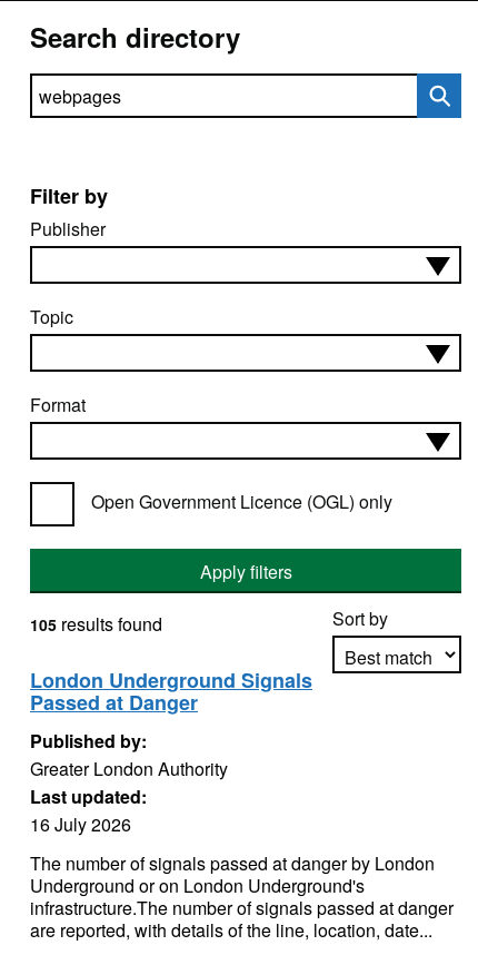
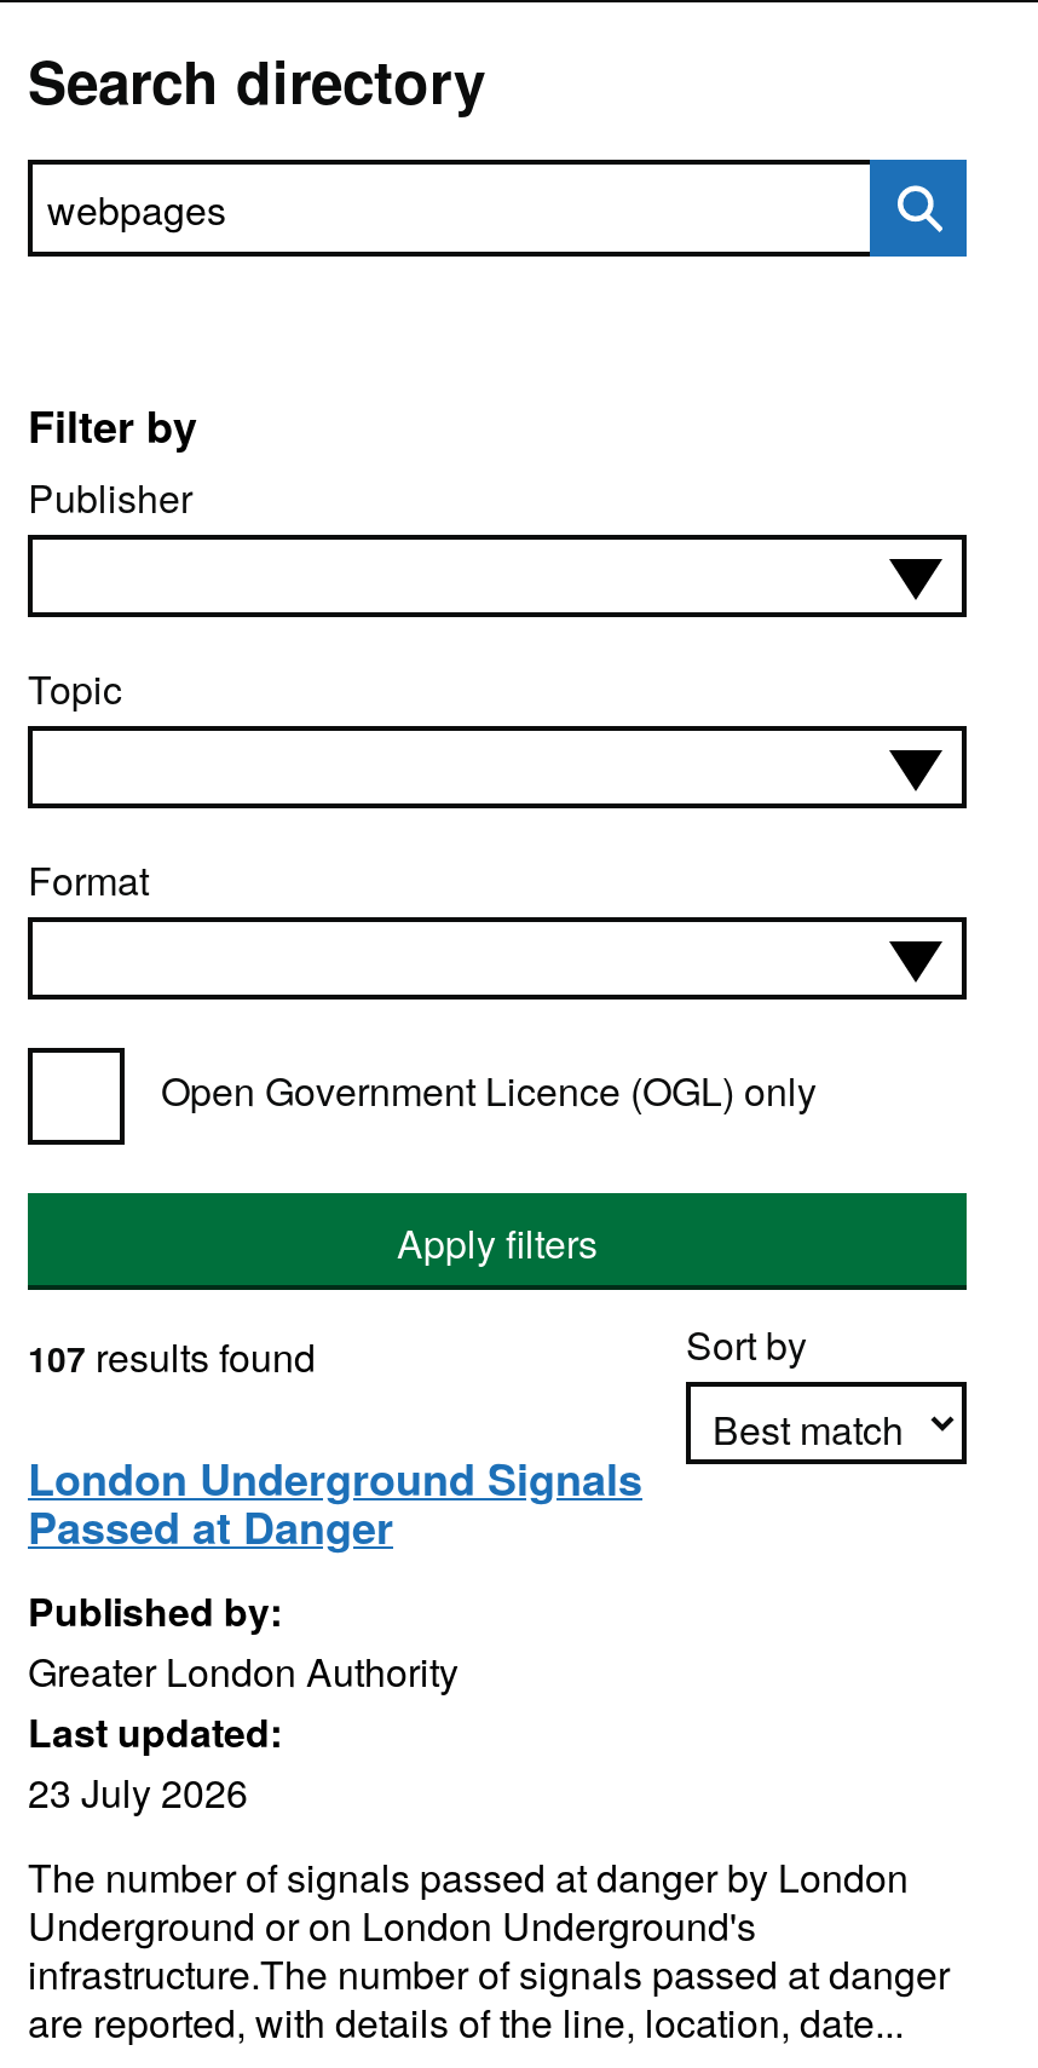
- 105 results found
+ 107 results found

- 16 July 2026
+ 23 July 2026
